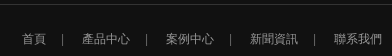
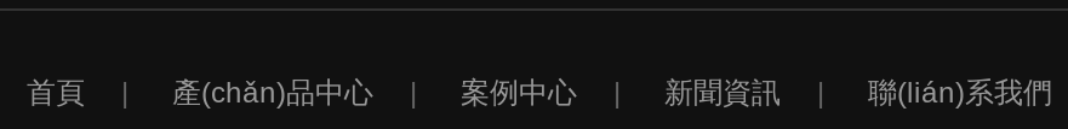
- 產品中心
+ 產(chǎn)品中心

- 聯系我們
+ 聯(lián)系我們
